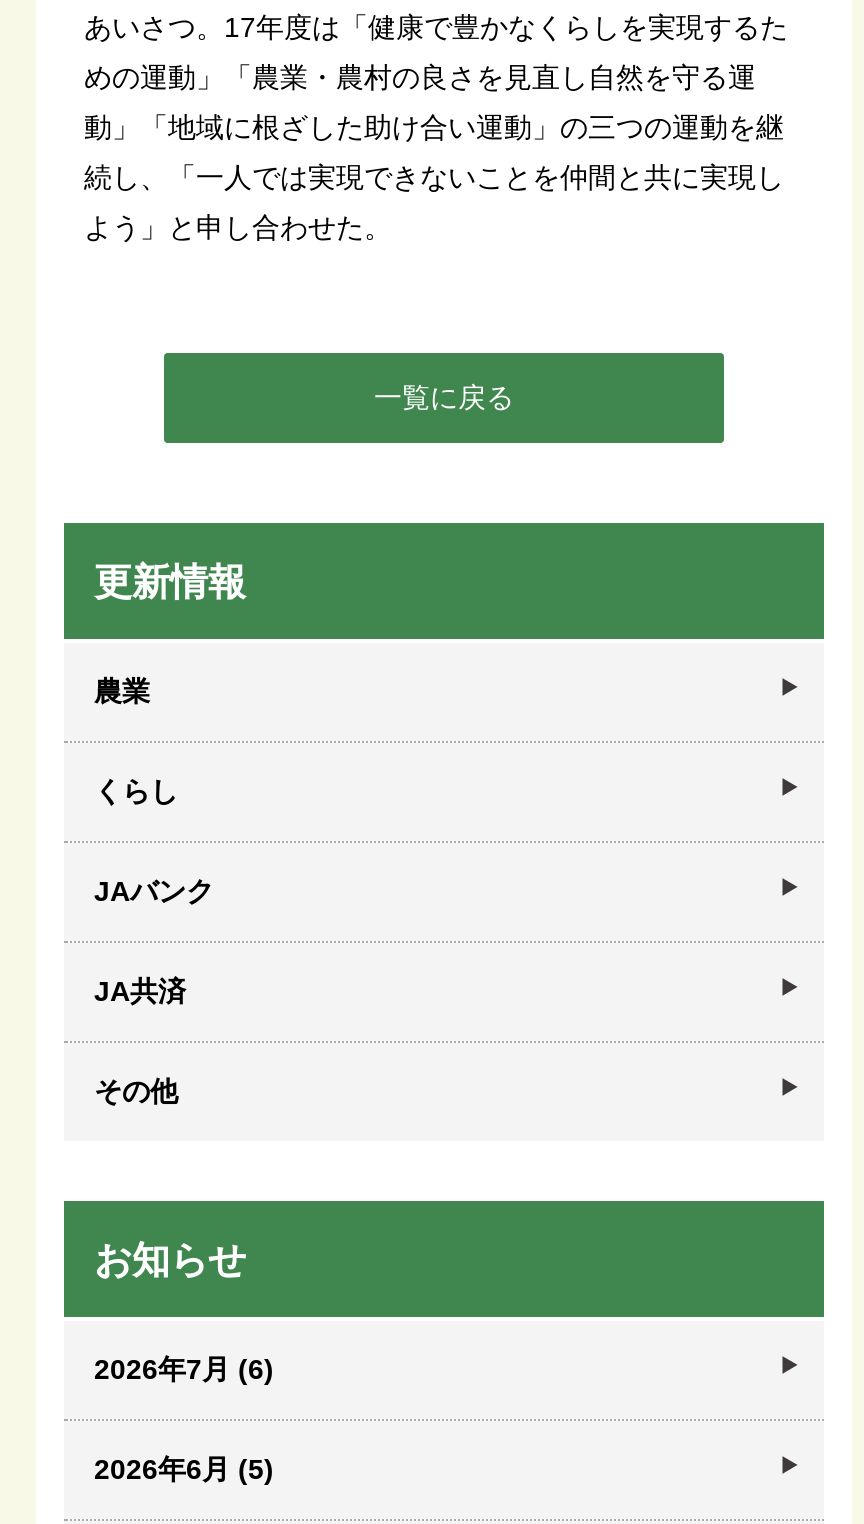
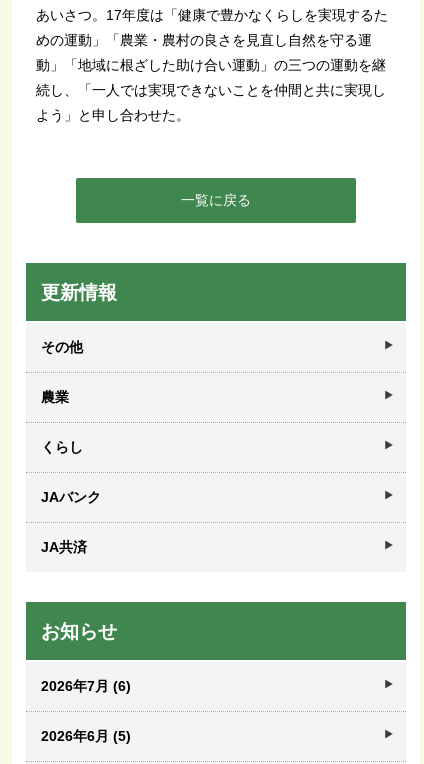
moved down: 農業 | くらし | JAバンク | JA共済

moved up: その他
